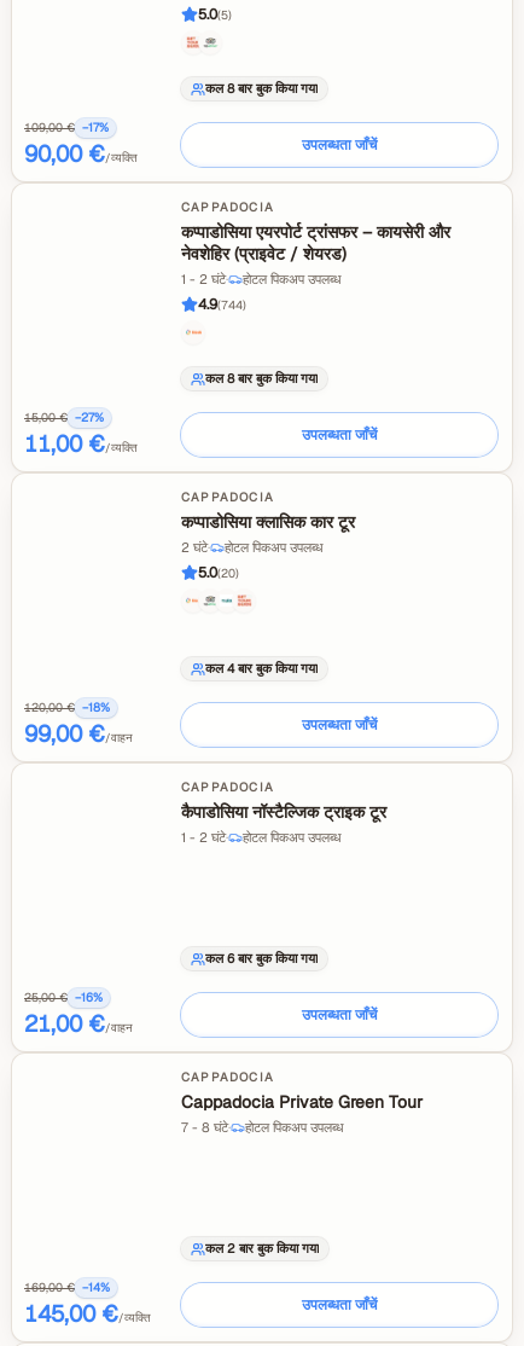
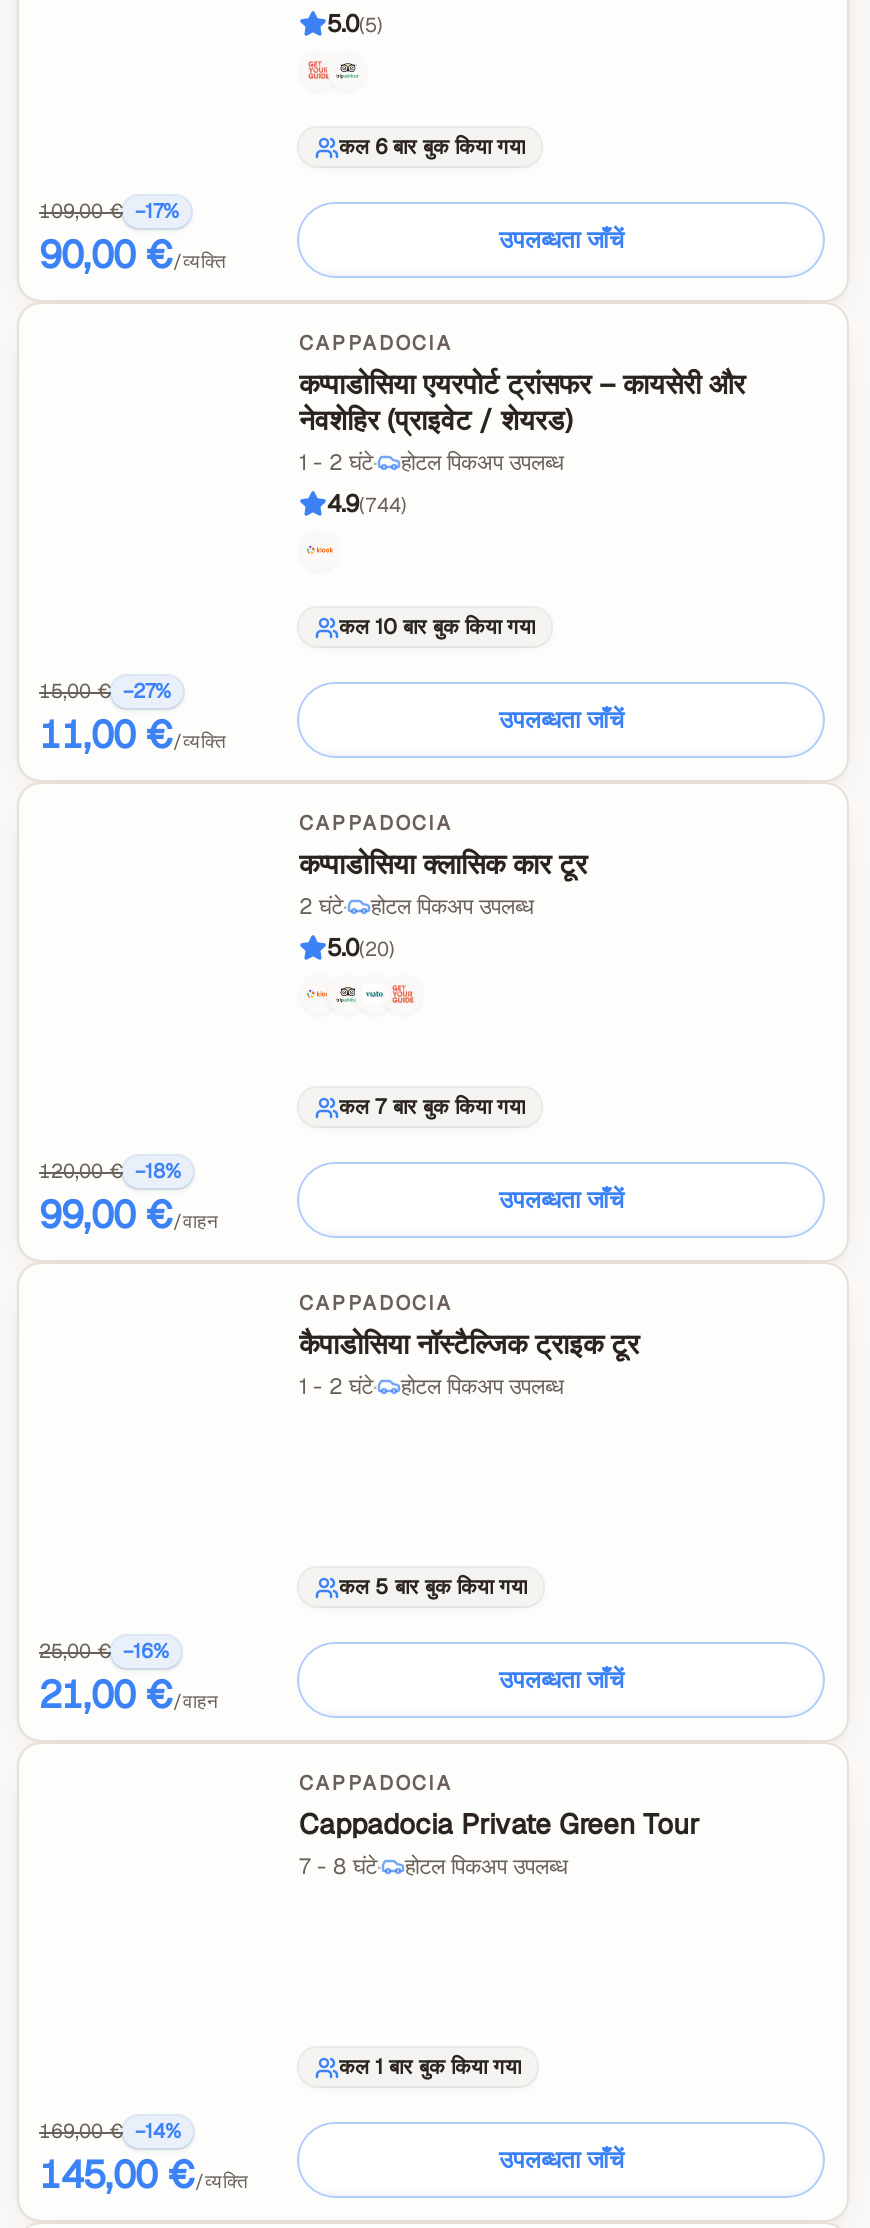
- कल 8 बार बुक किया गया
+ कल 6 बार बुक किया गया

- कल 8 बार बुक किया गया
+ कल 10 बार बुक किया गया

- कल 4 बार बुक किया गया
+ कल 7 बार बुक किया गया

- कल 6 बार बुक किया गया
+ कल 5 बार बुक किया गया

- कल 2 बार बुक किया गया
+ कल 1 बार बुक किया गया
